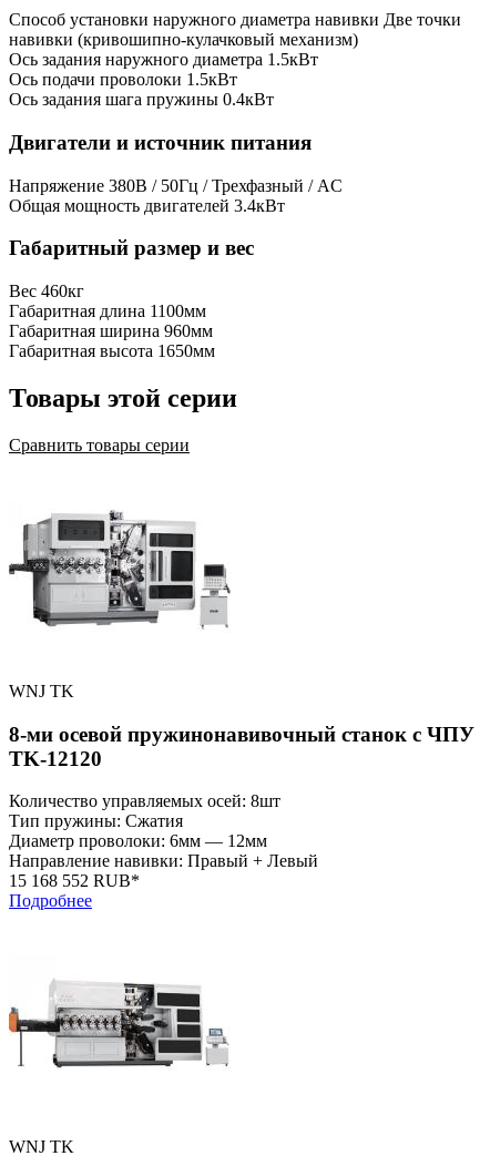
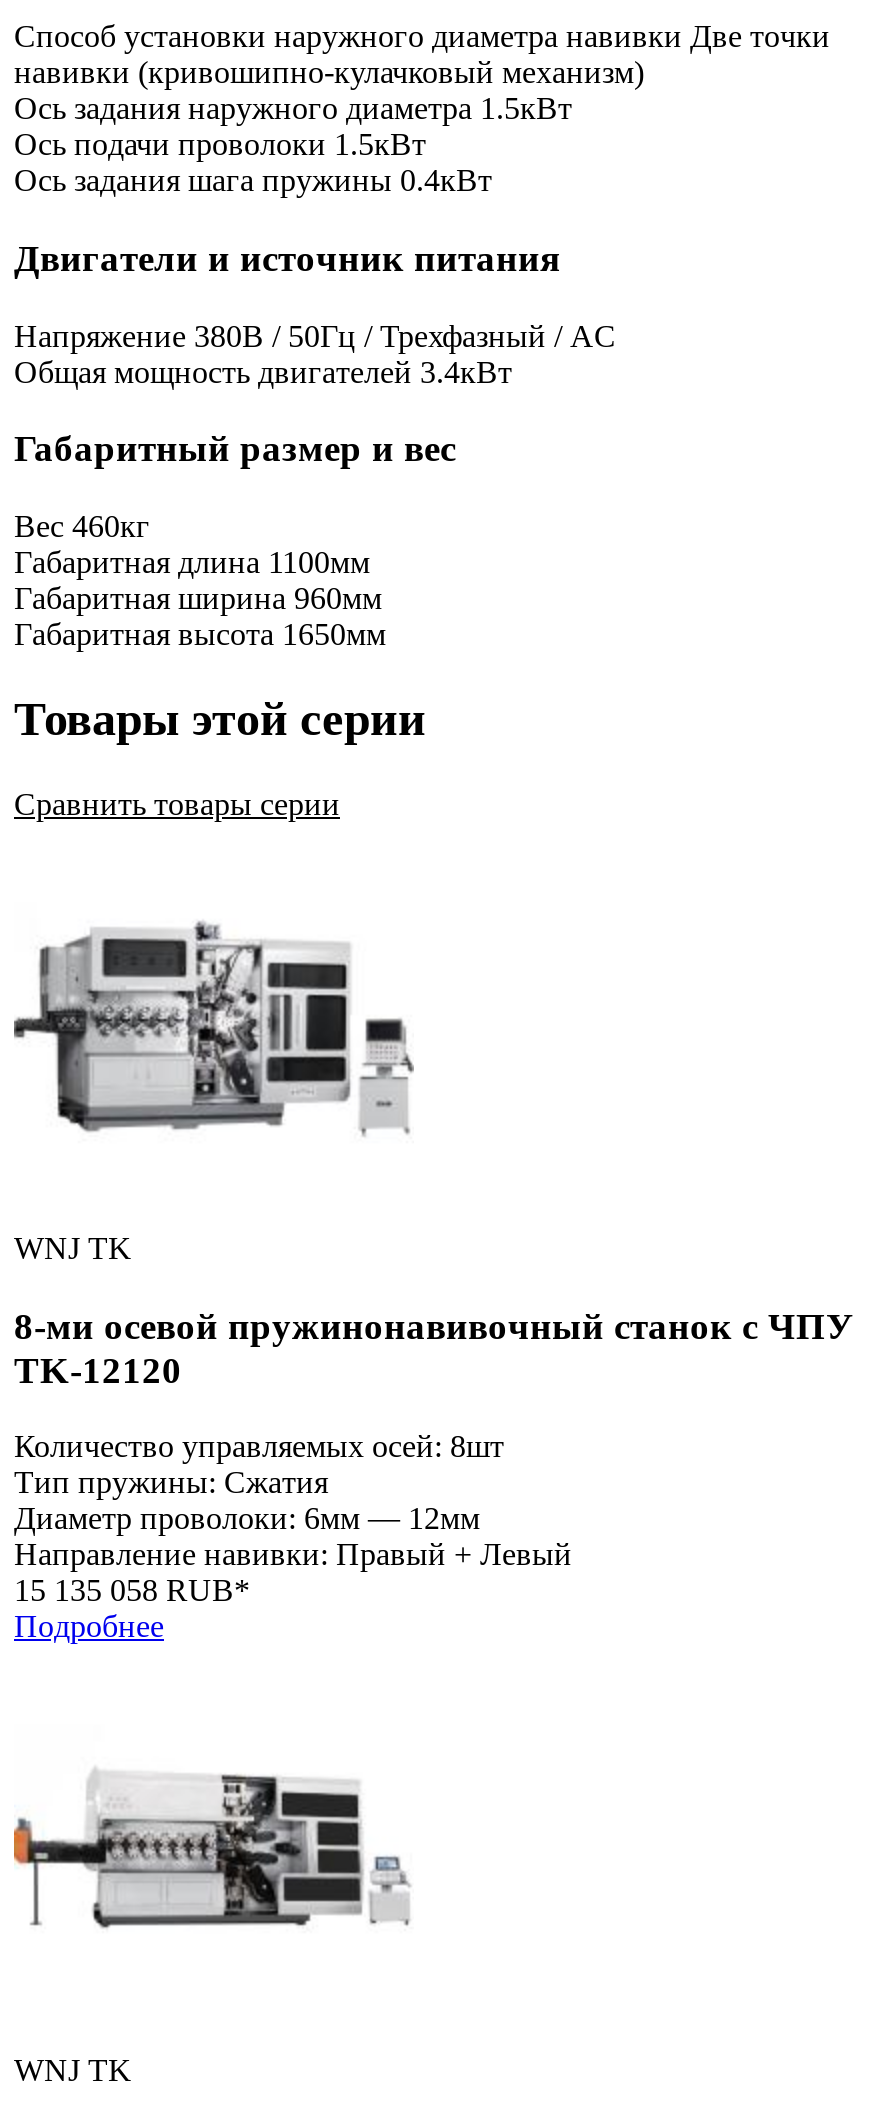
- 15 168 552 RUB*
+ 15 135 058 RUB*
